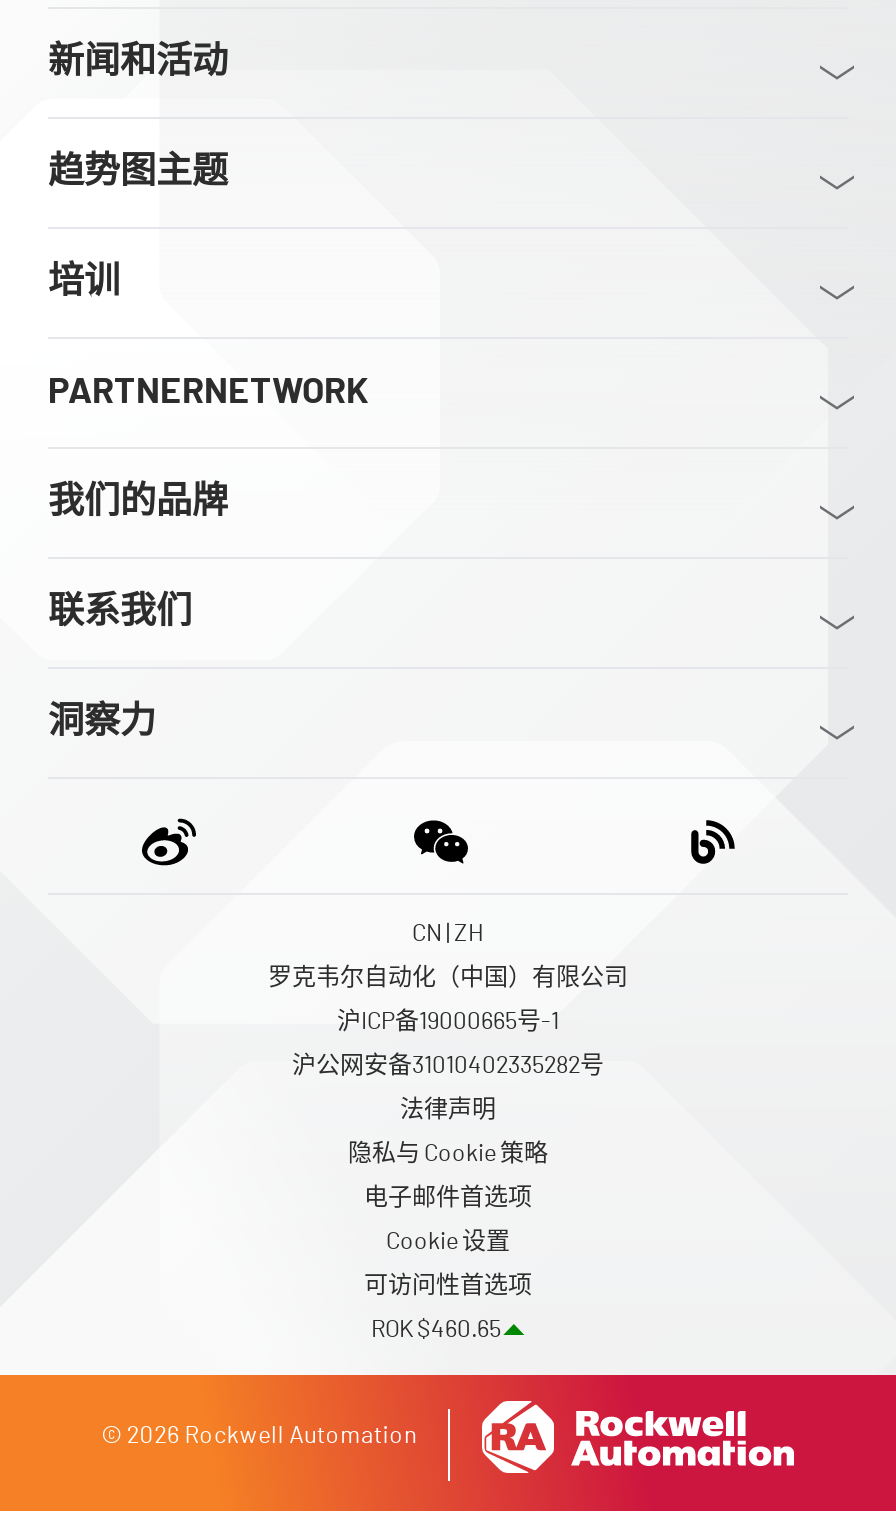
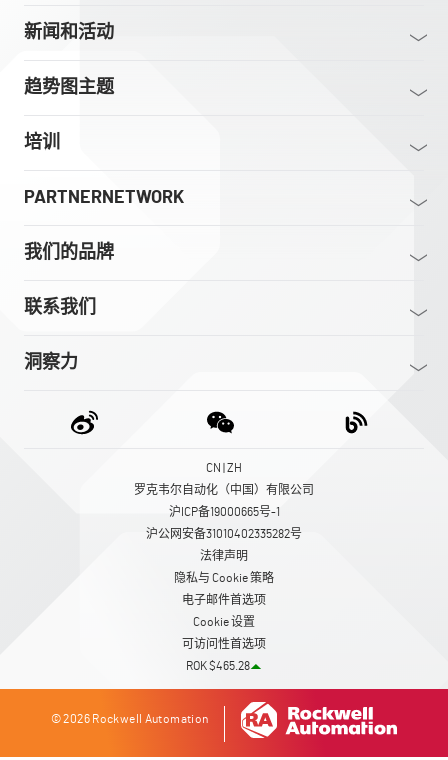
- ROK $460.65
+ ROK $465.28
